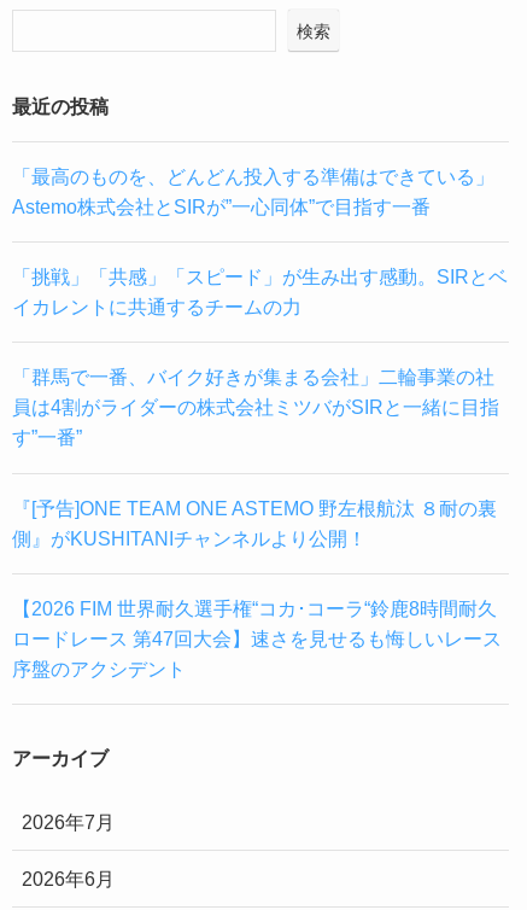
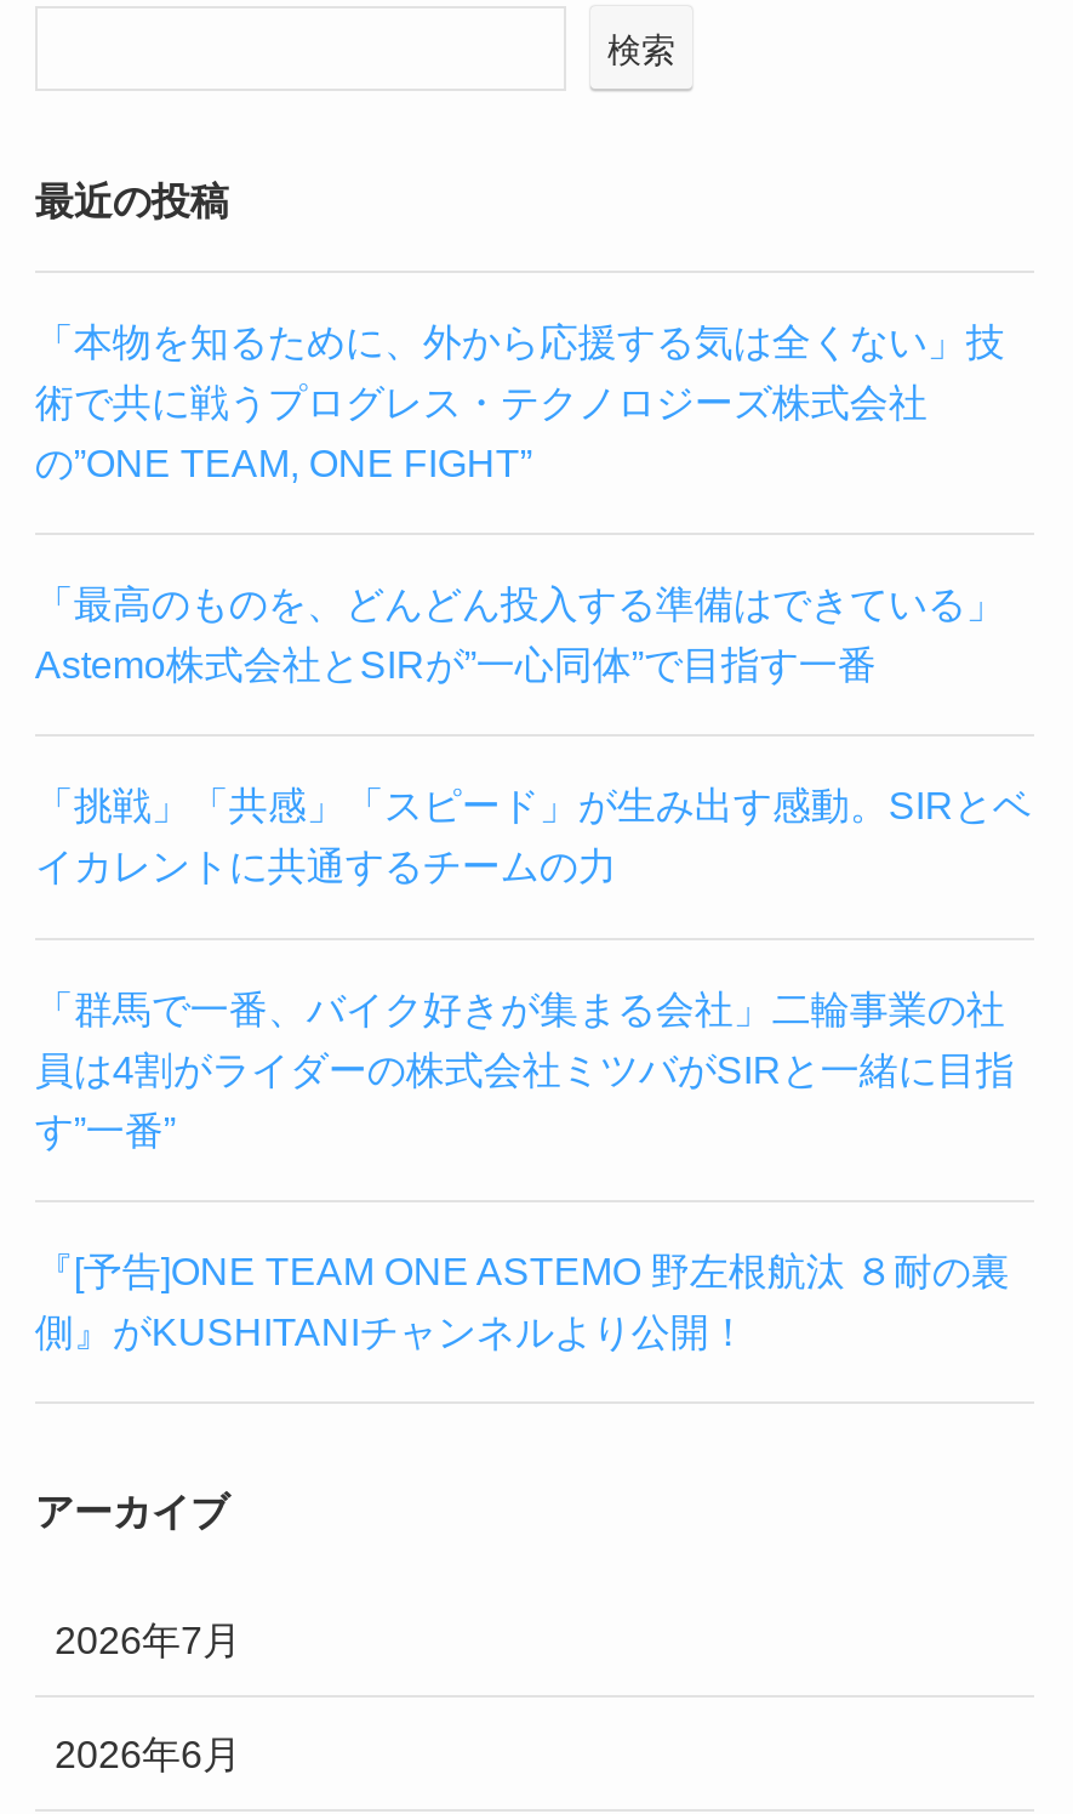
+ 「本物を知るために、外から応援する気は全くない」技
+ 術で共に戦うプログレス・テクノロジーズ株式会社
+ の”ONE TEAM, ONE FIGHT”

moved down: 「最高のものを、どんどん投入する準備はできている」 | Astemo株式会社とSIRが”一心同体”で目指す一番 | 「挑戦」「共感」「スピード」が生み出す感動。SIRとベ | ... | 『[予告]ONE TEAM ONE ASTEMO 野左根航汰 ８耐の裏 | 側』がKUSHITANIチャンネルより公開！

- 【2026 FIM 世界耐久選手権“コカ･コーラ“鈴鹿8時間耐久
- ロードレース 第47回大会】速さを見せるも悔しいレース
- 序盤のアクシデント
